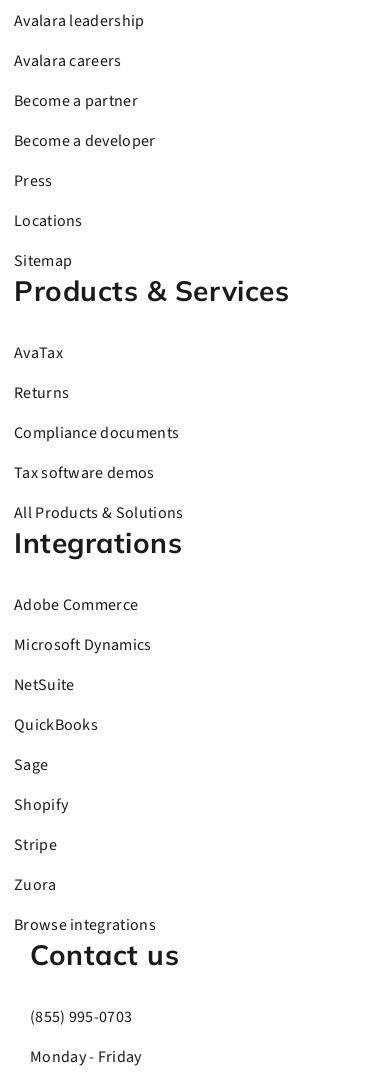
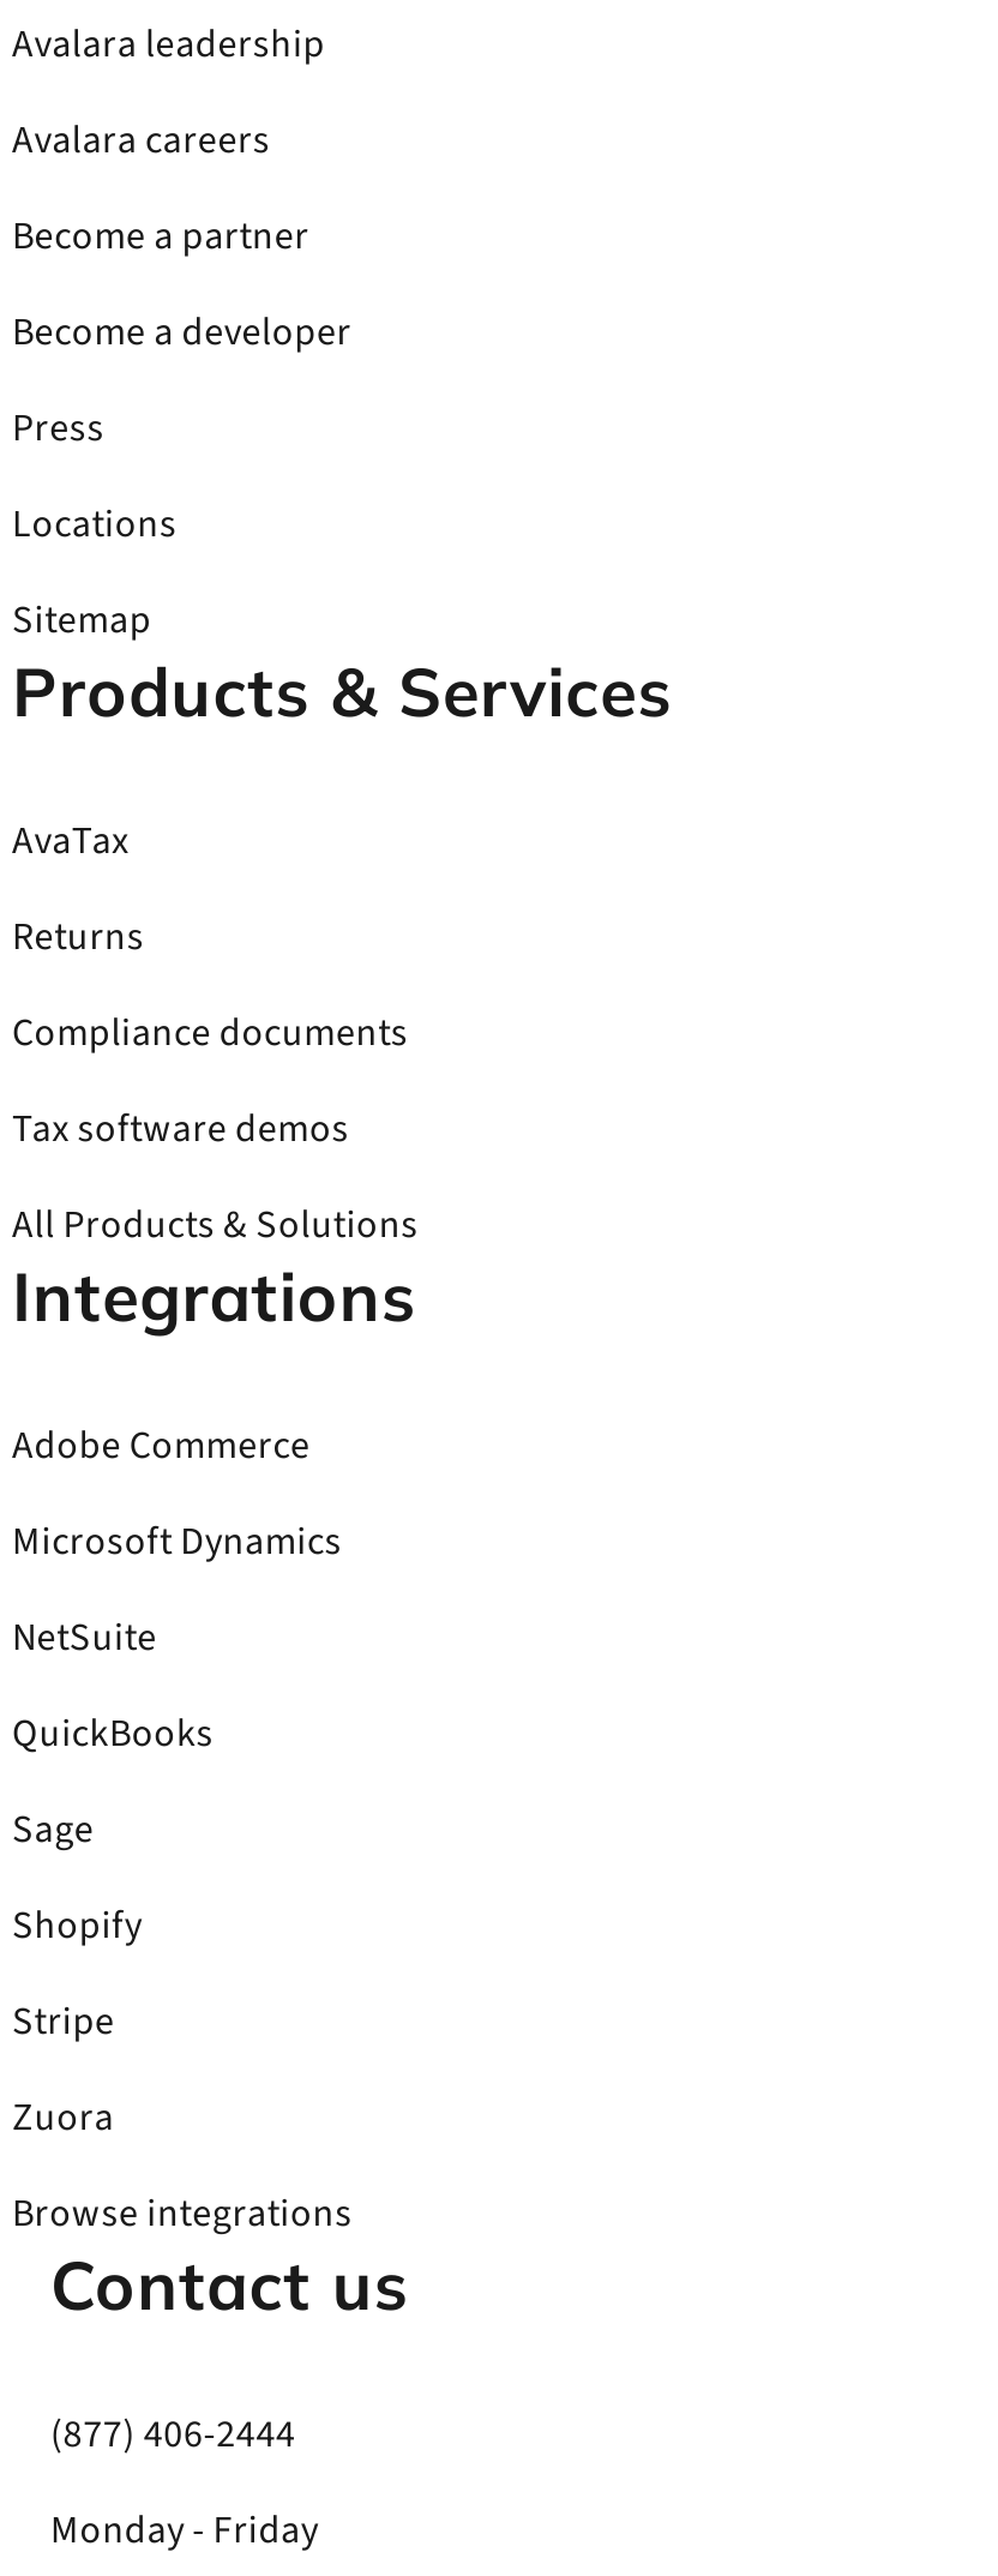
- (855) 995-0703
+ (877) 406-2444
